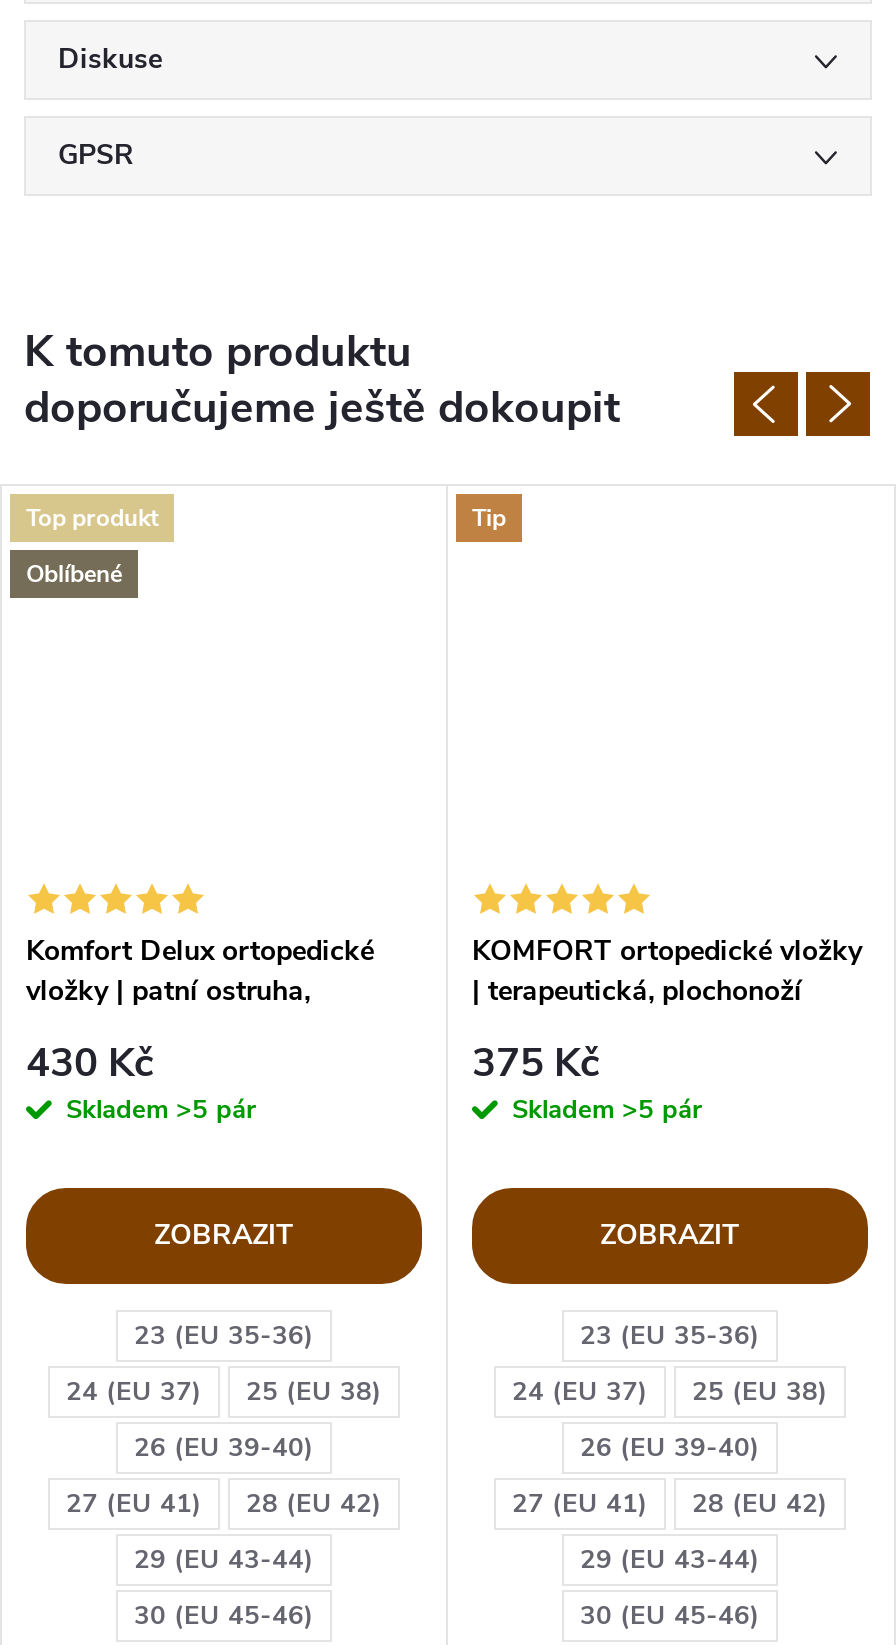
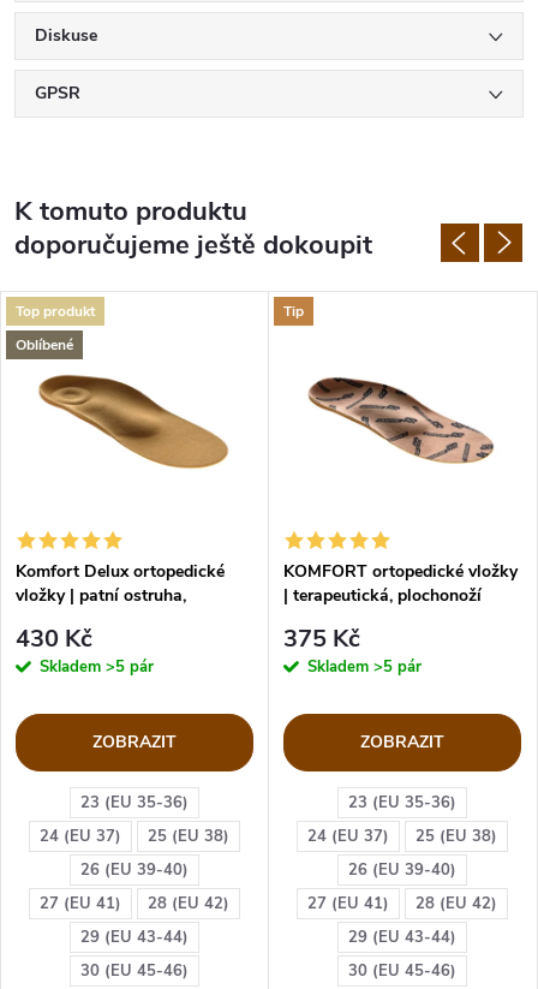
+ [image]

+ [image]
